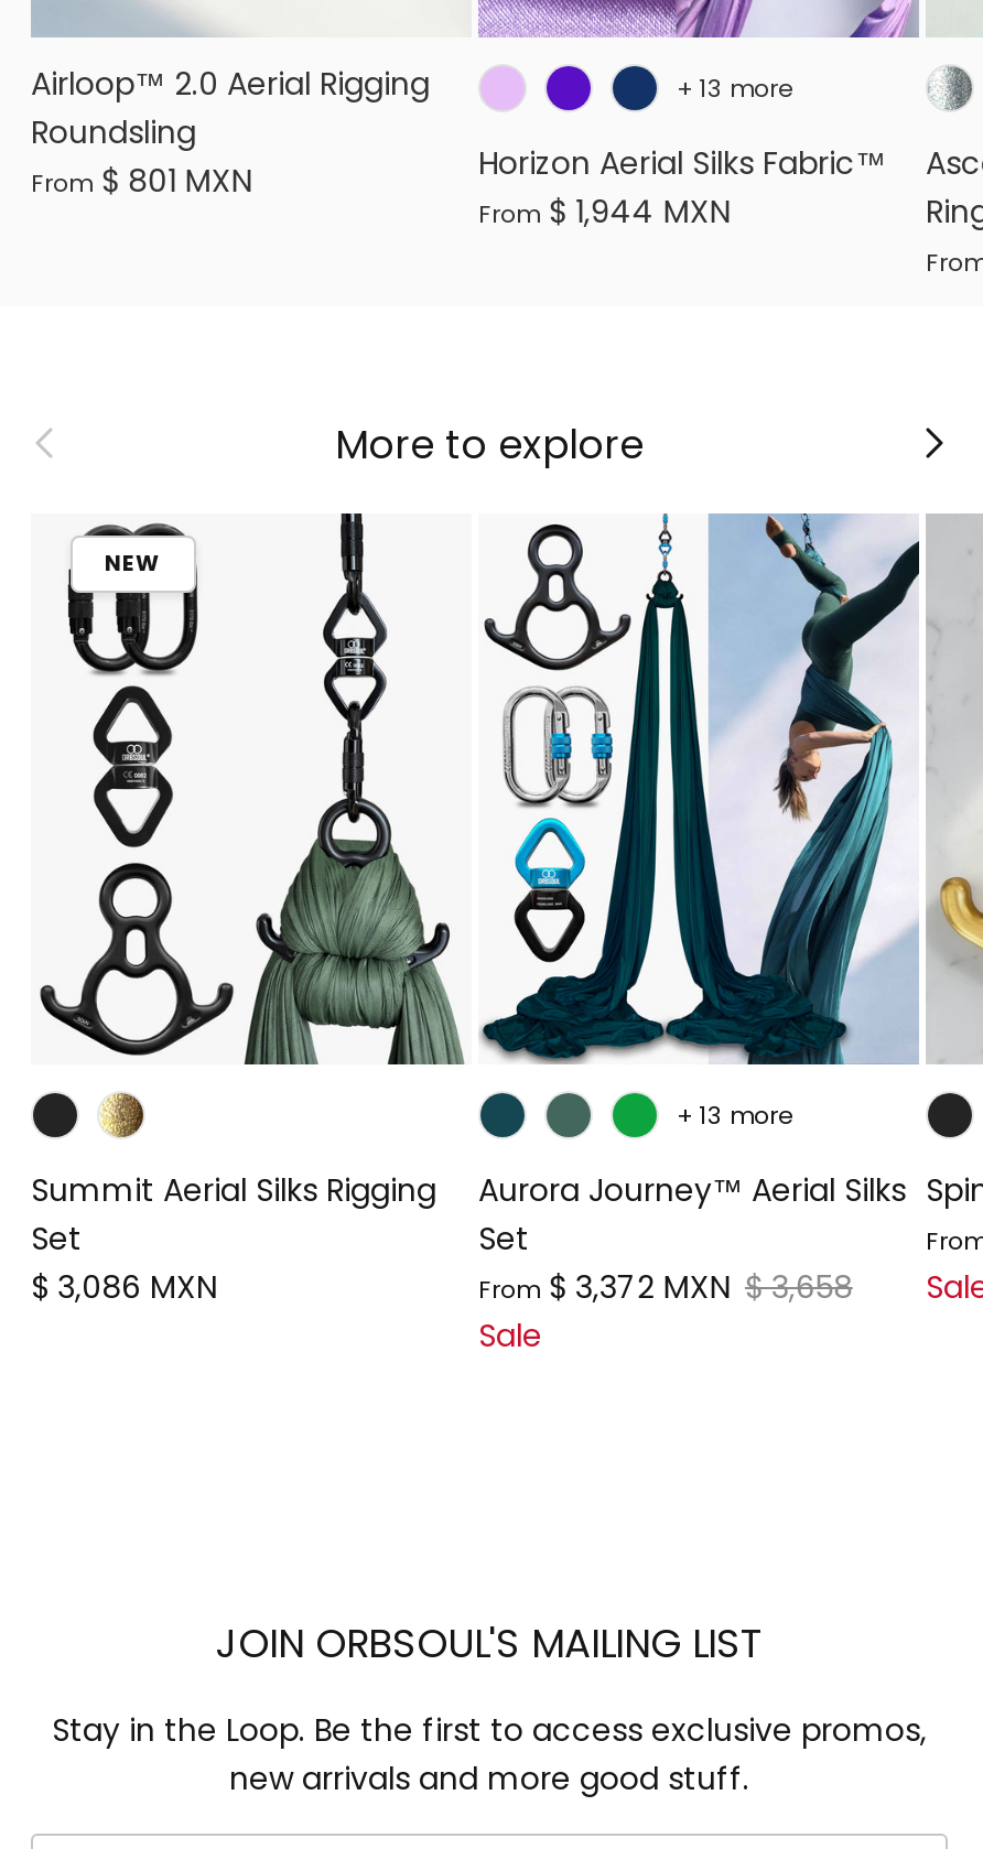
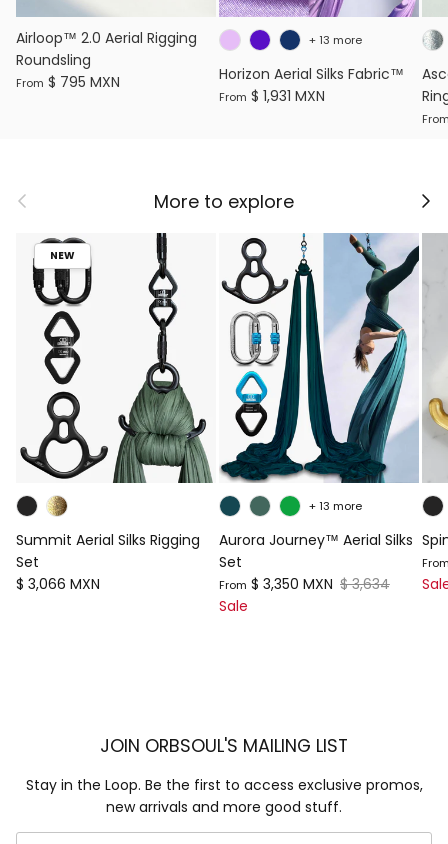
- From $ 801 MXN
+ From $ 795 MXN

- From $ 1,944 MXN
+ From $ 1,931 MXN

- $ 3,086 MXN
+ $ 3,066 MXN

- From $ 3,372 MXN $ 3,658
+ From $ 3,350 MXN $ 3,634
